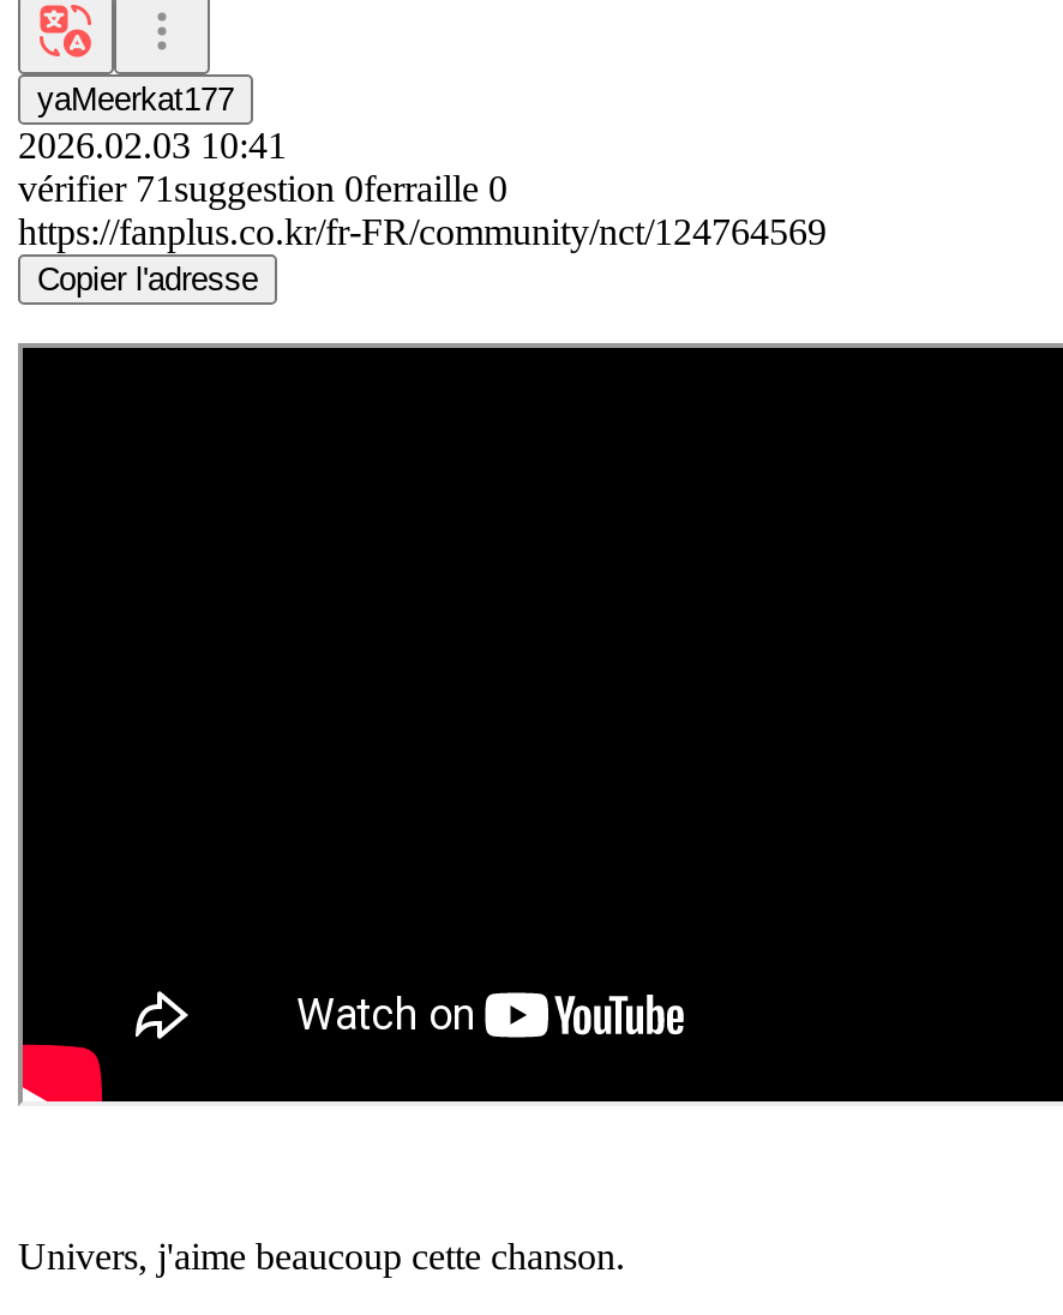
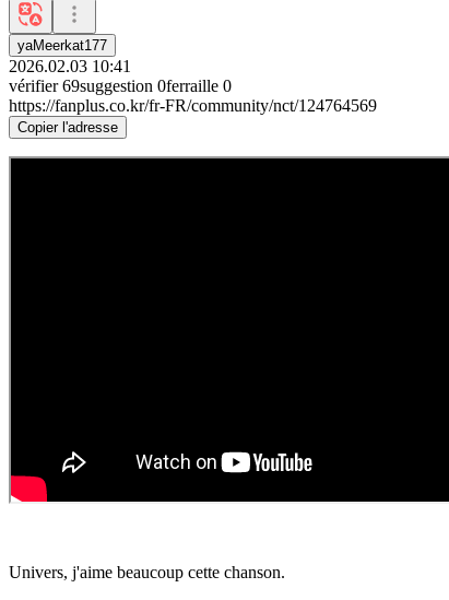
- vérifier 71 suggestion 0ferraille 0
+ vérifier 69 suggestion 0ferraille 0
